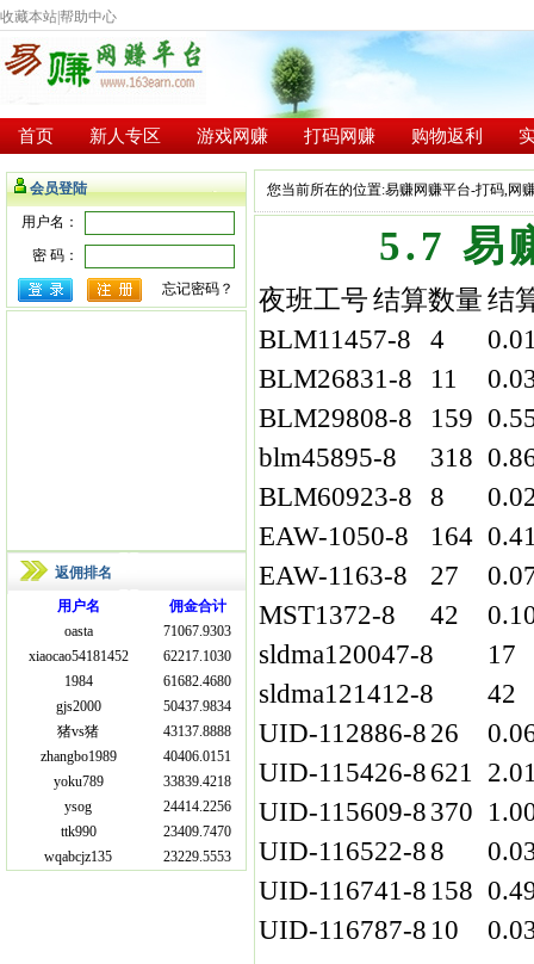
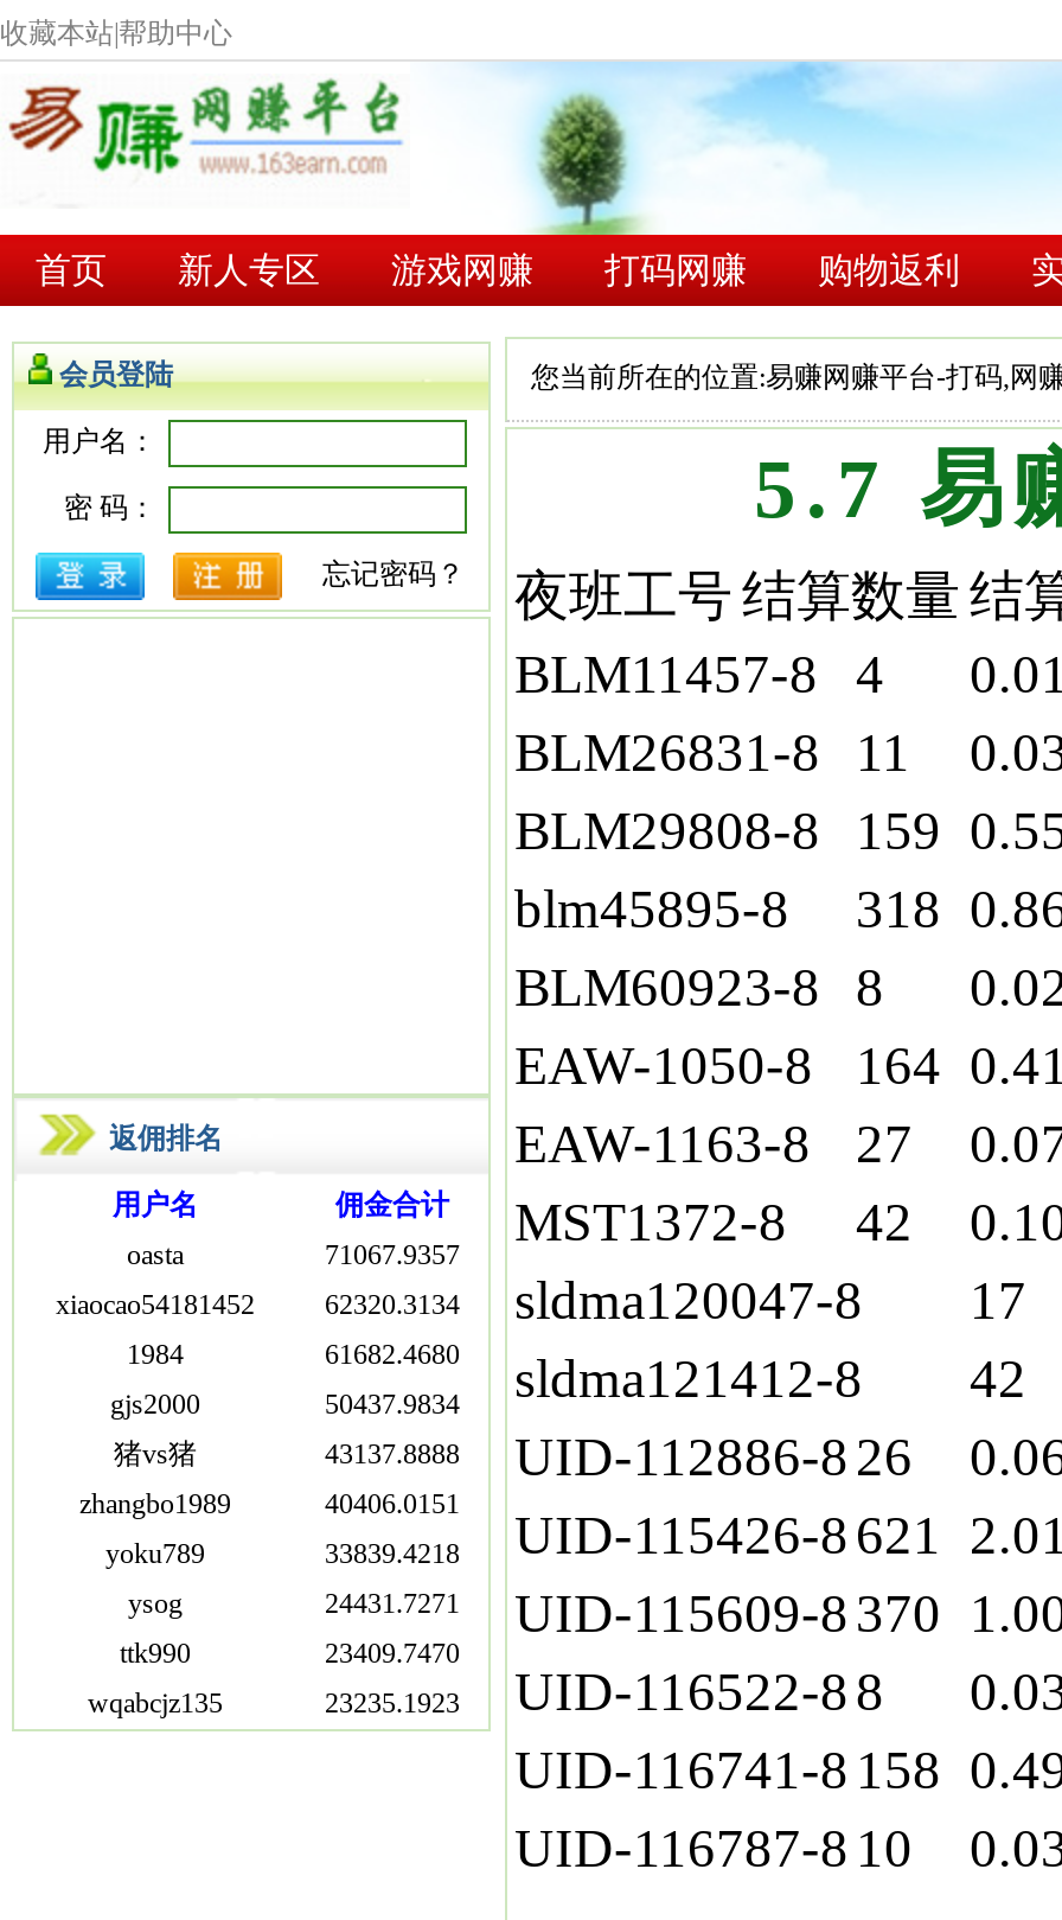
- 71067.9303
+ 71067.9357

- 62217.1030 sldma120047-8 17
+ 62320.3134 sldma120047-8 17

- 24414.2256
+ 24431.7271

- 23229.5553
+ 23235.1923
